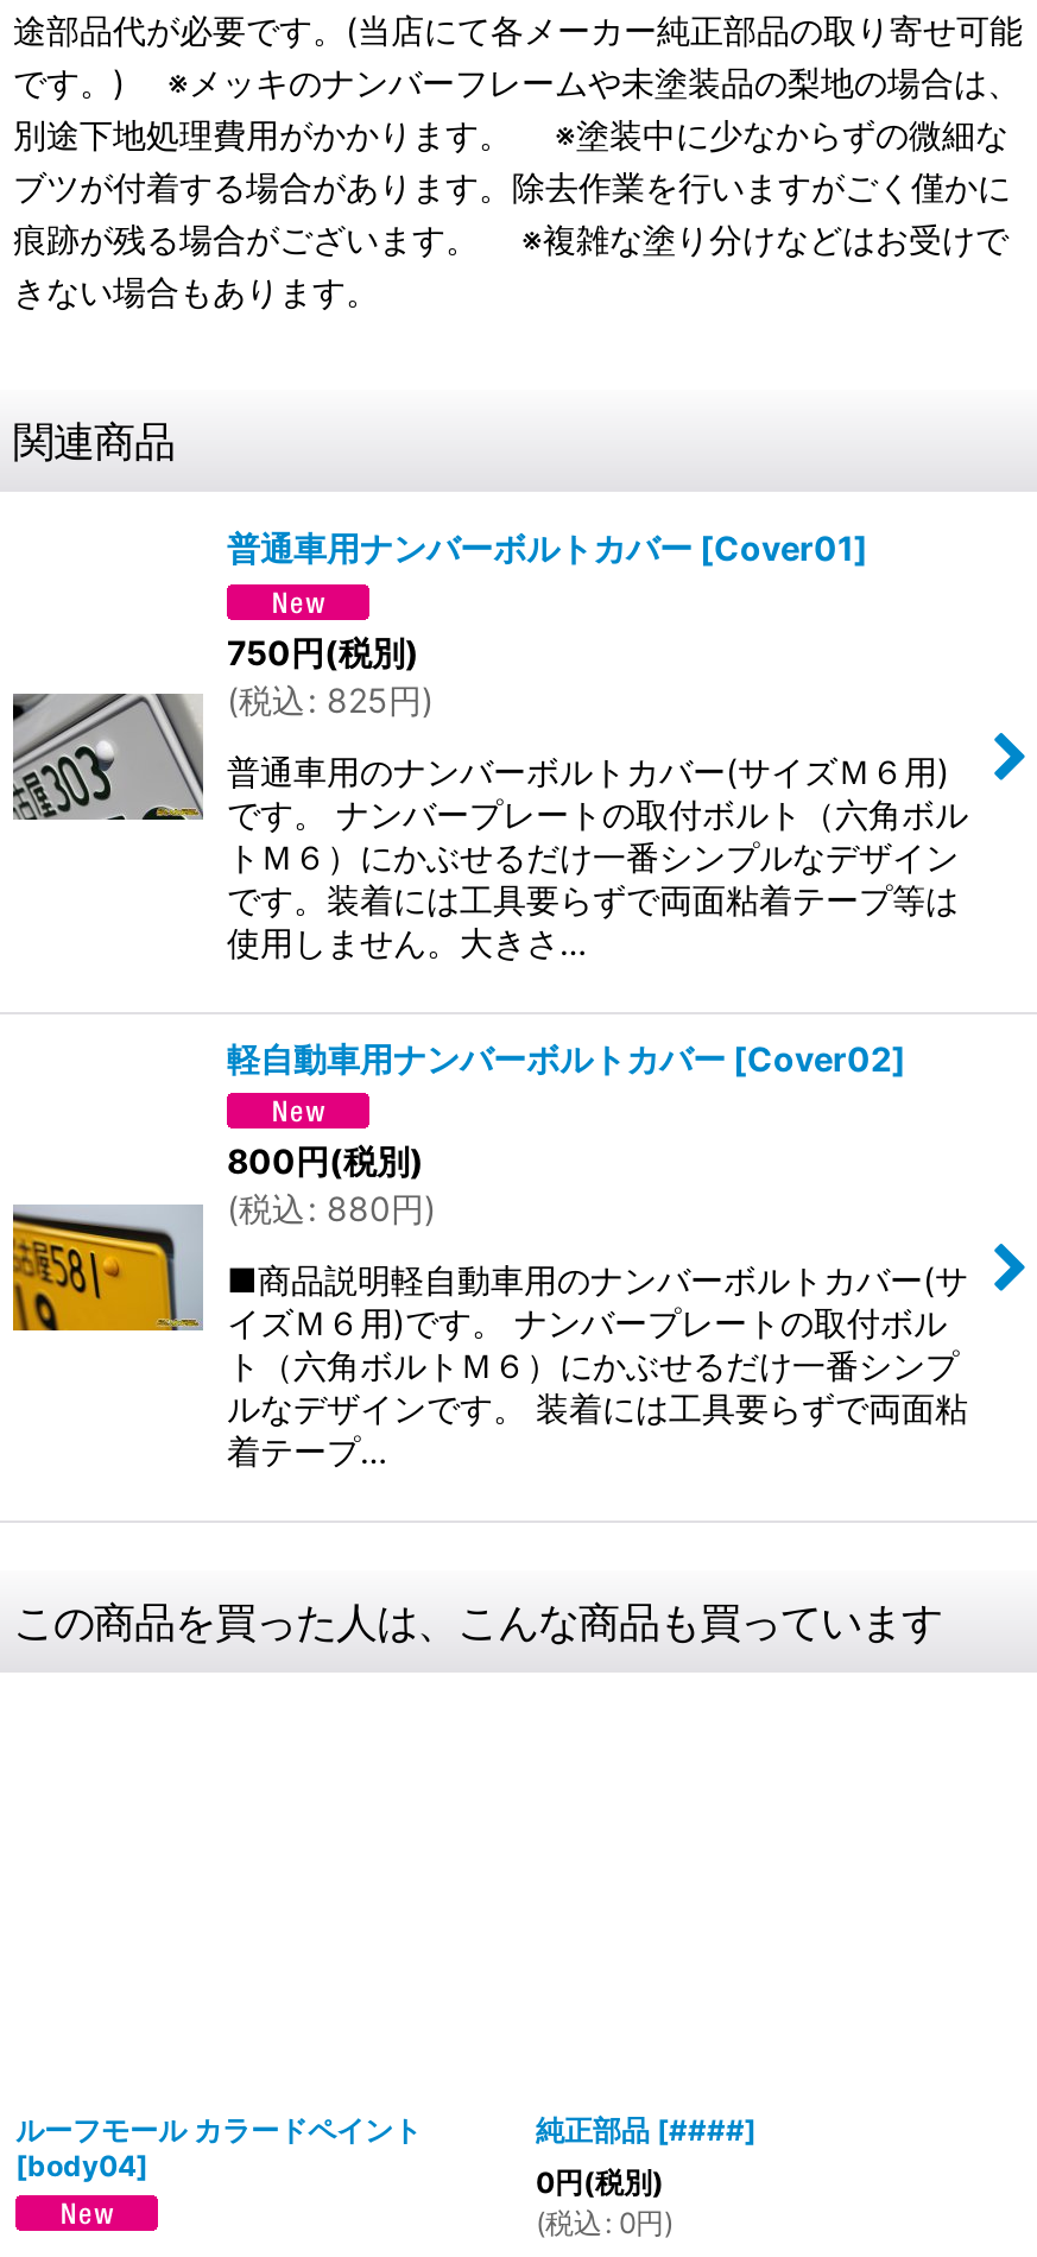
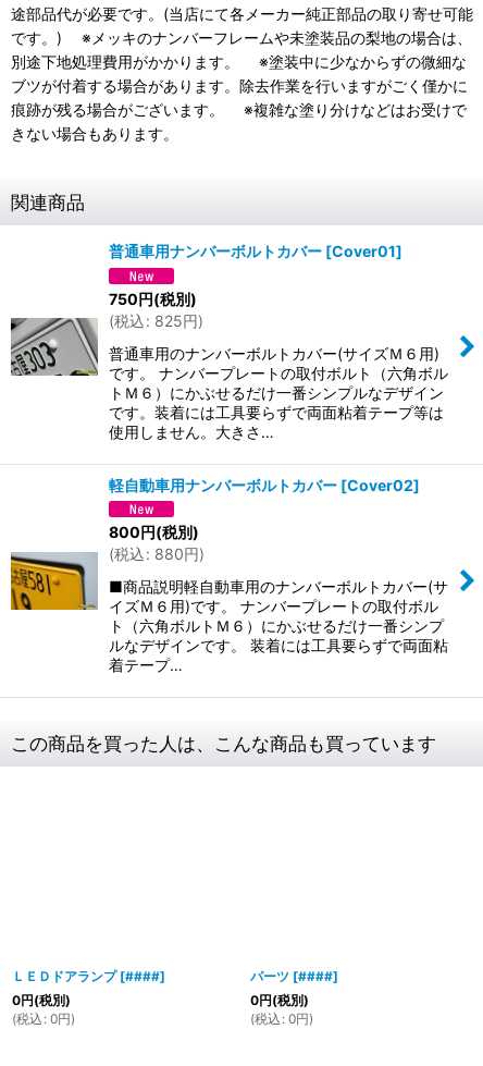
- ルーフモール カラードペイント
- [body04]
+ ＬＥＤドアランプ [####]
+ 0円(税別)
+ (税込: 0円)

- 純正部品 [####]
+ パーツ [####]
